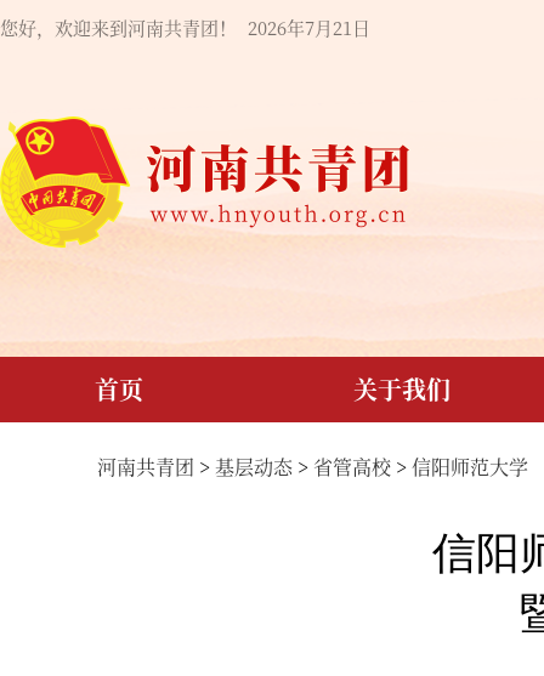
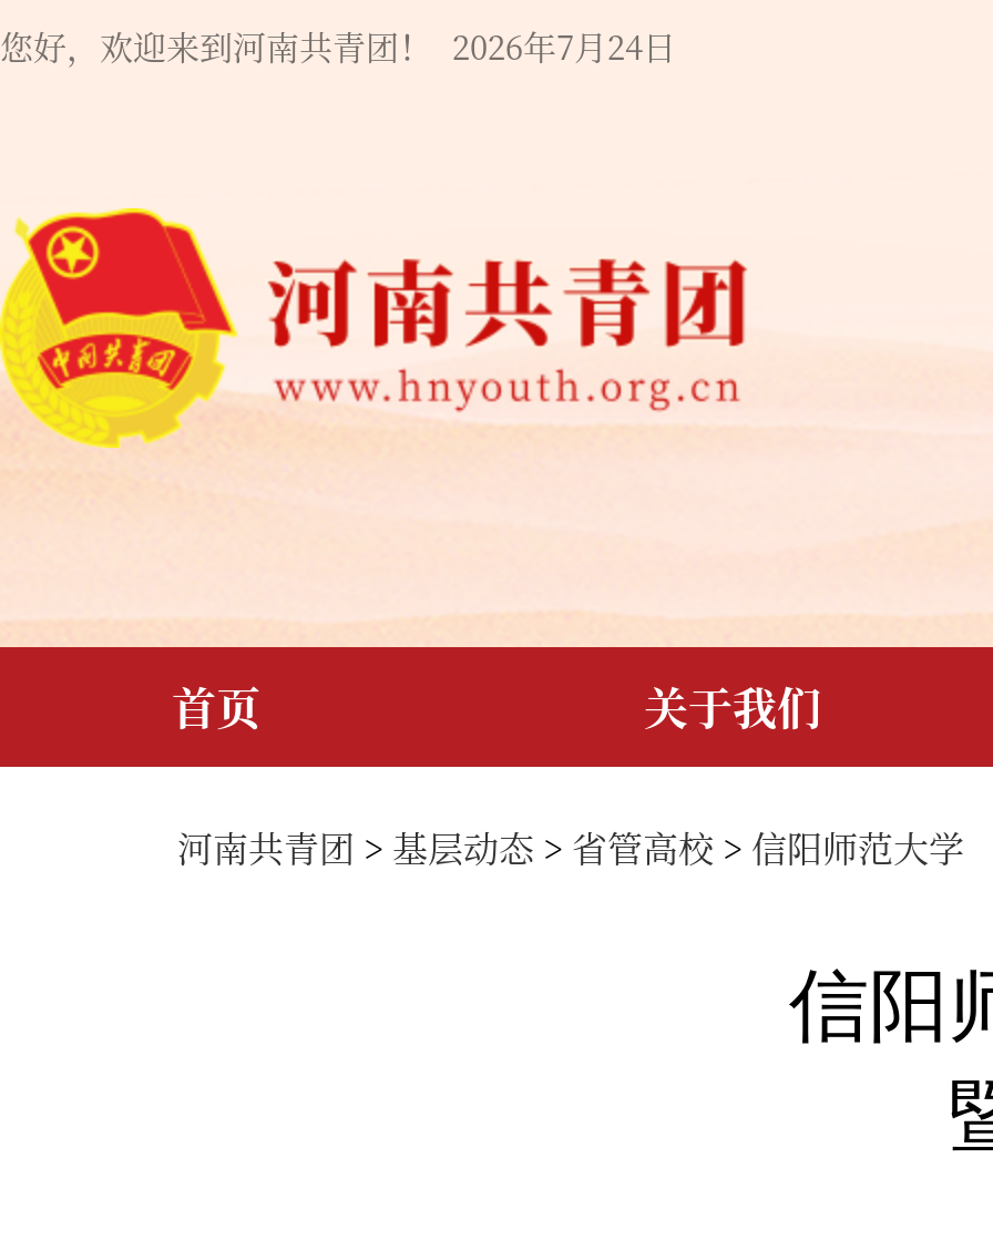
- 您好，欢迎来到河南共青团！ 2026年7月21日
+ 您好，欢迎来到河南共青团！ 2026年7月24日
